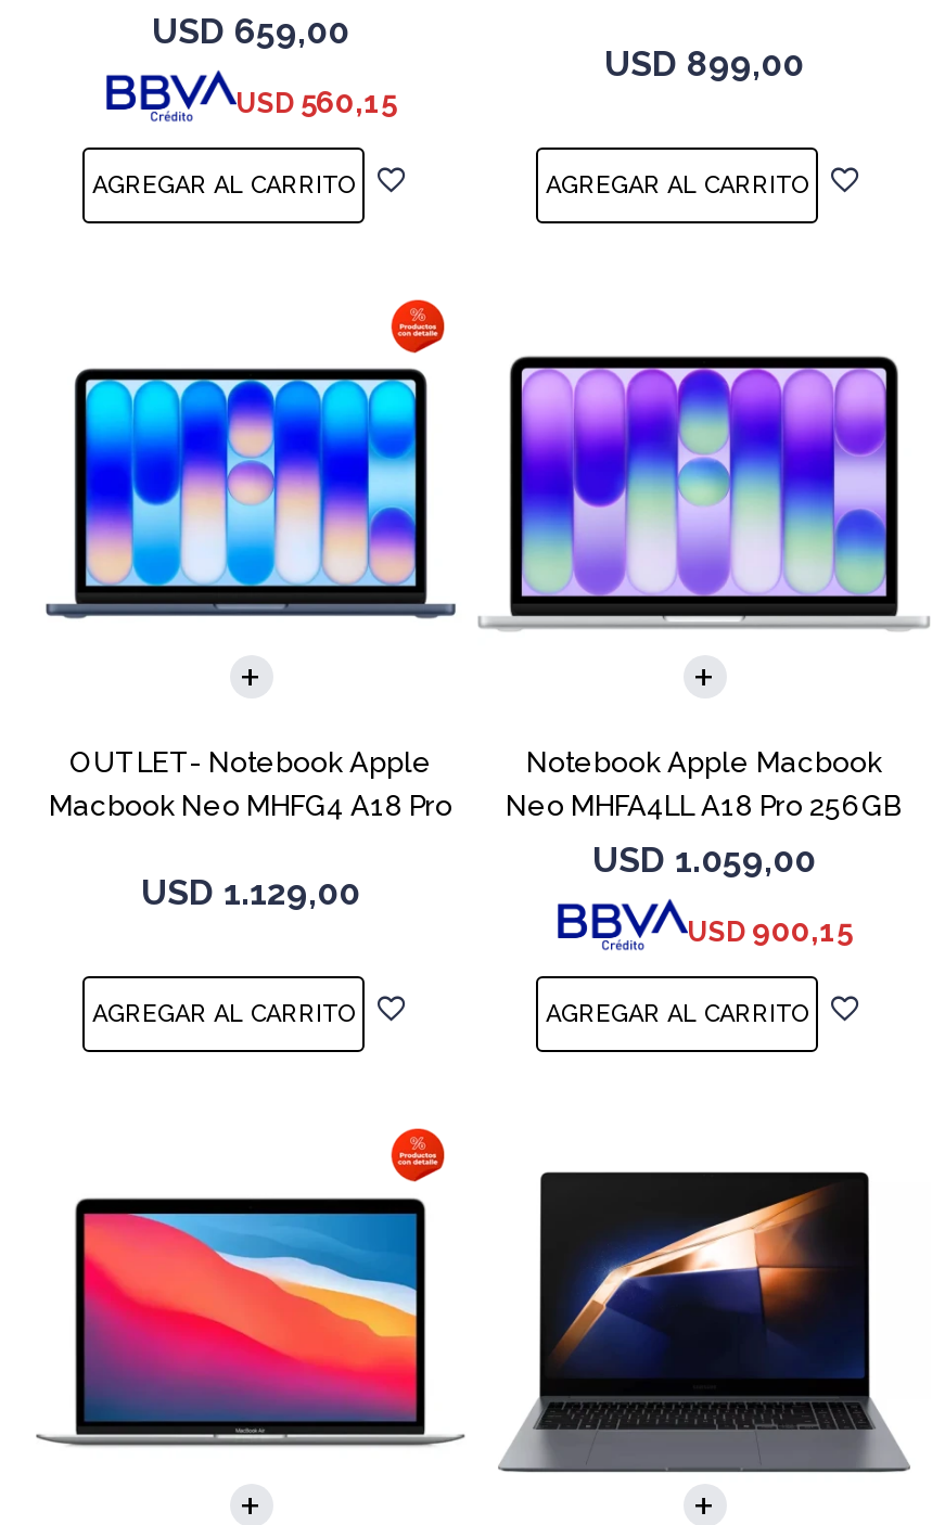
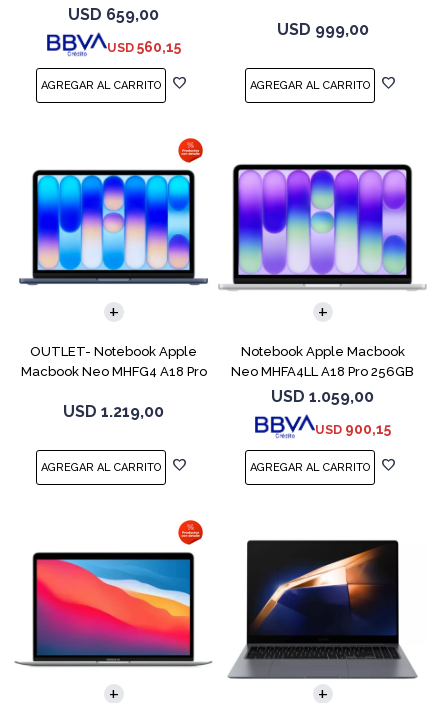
- USD 899,00
+ USD 999,00

- USD 1.129,00
+ USD 1.219,00
